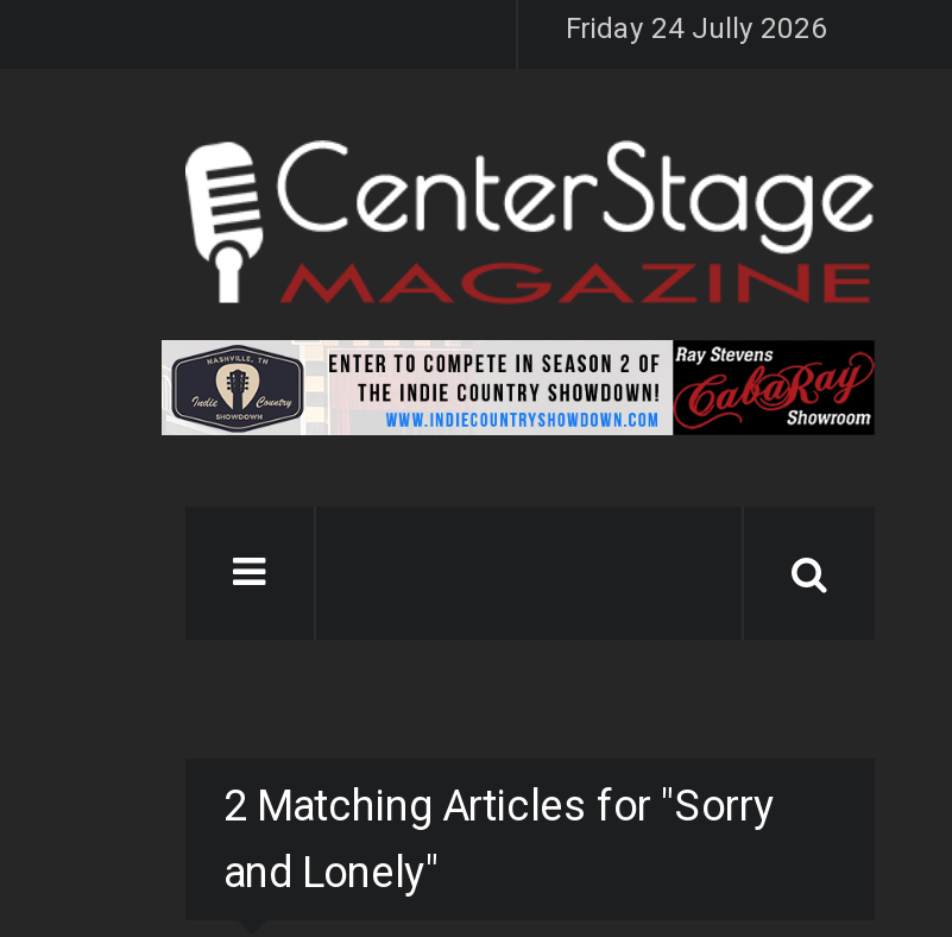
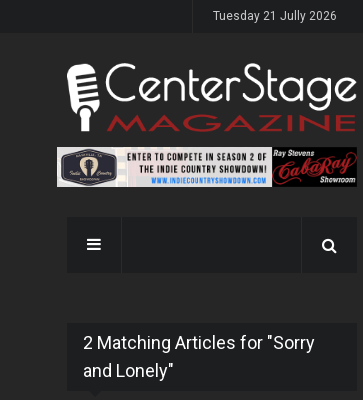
- Friday 24 Jully 2026
+ Tuesday 21 Jully 2026
